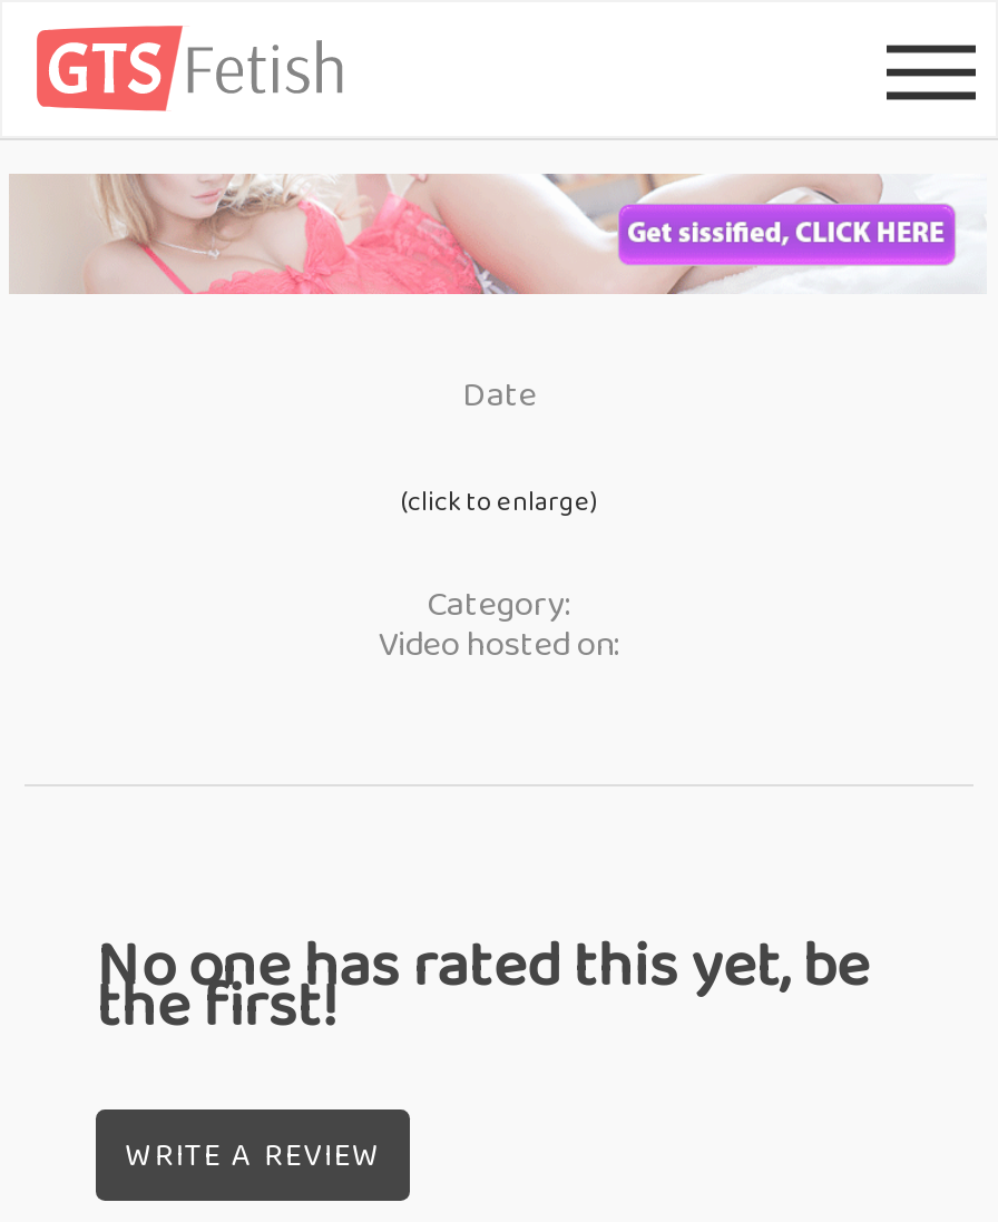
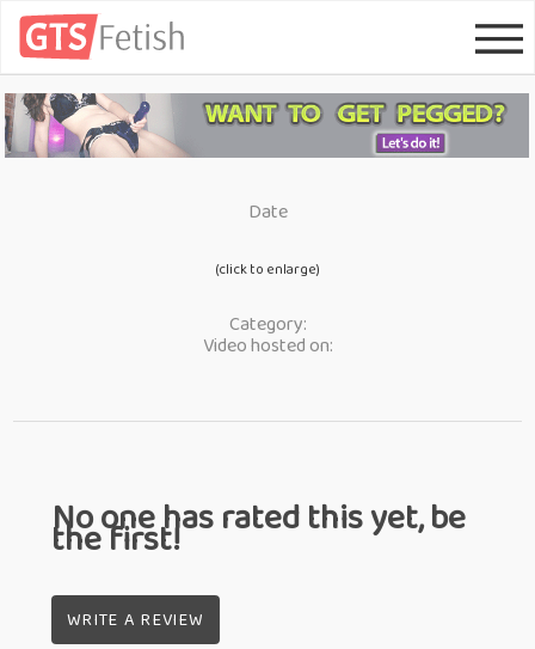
- [image]
+ [image]
